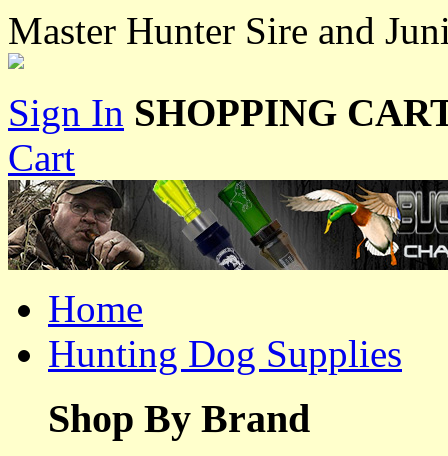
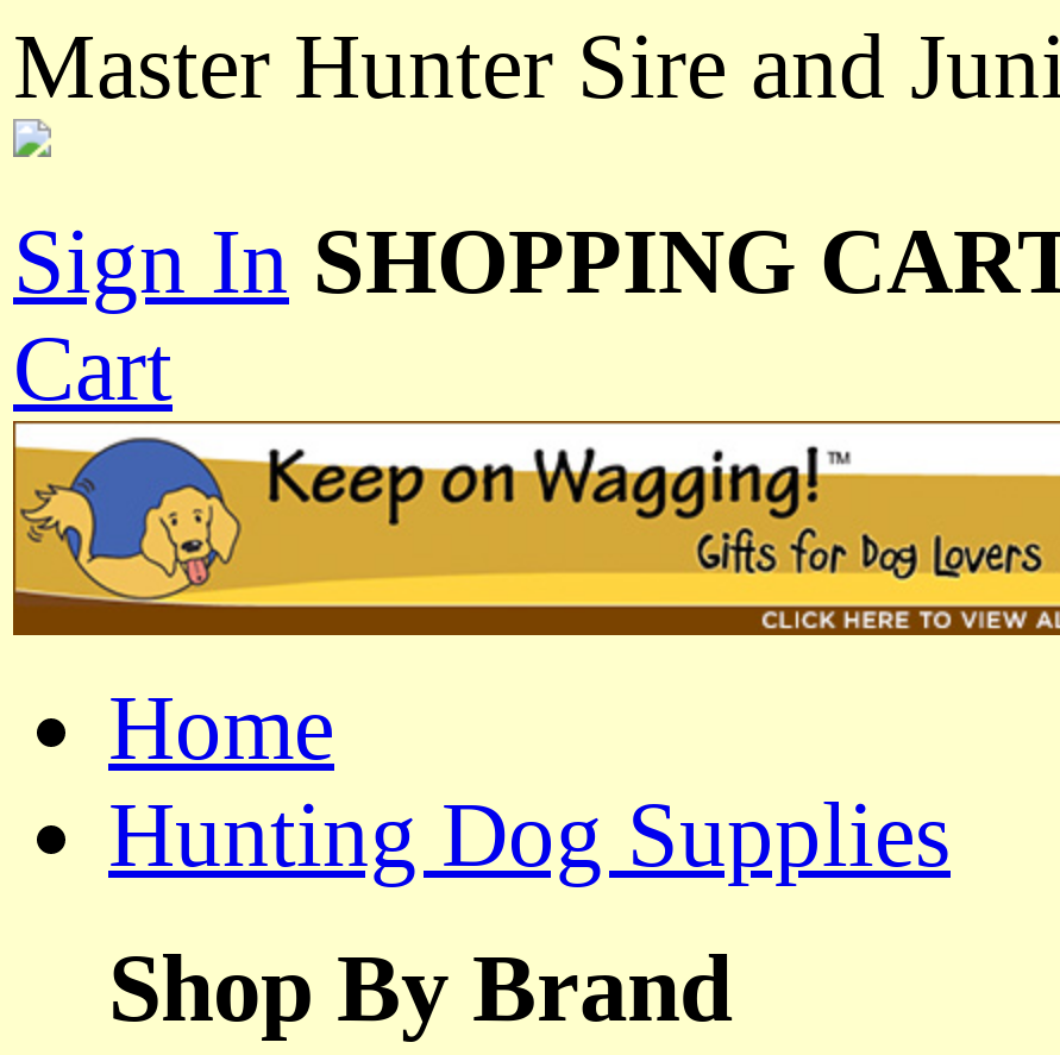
- [image]
+ [image]
